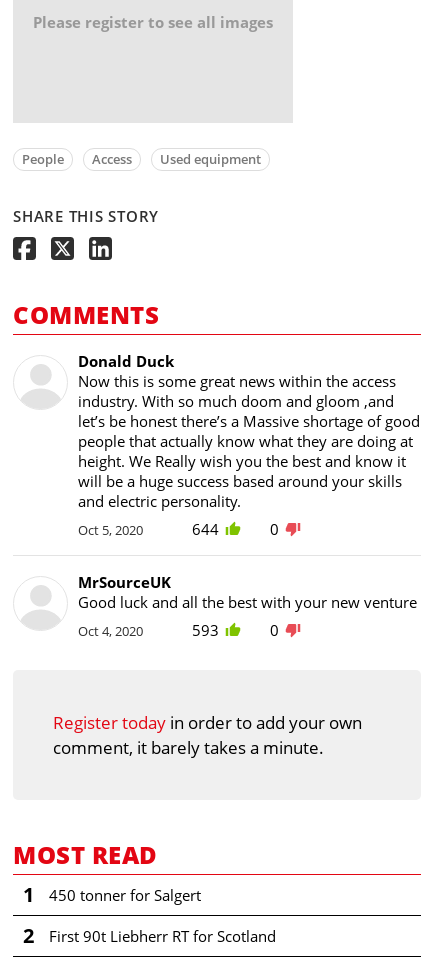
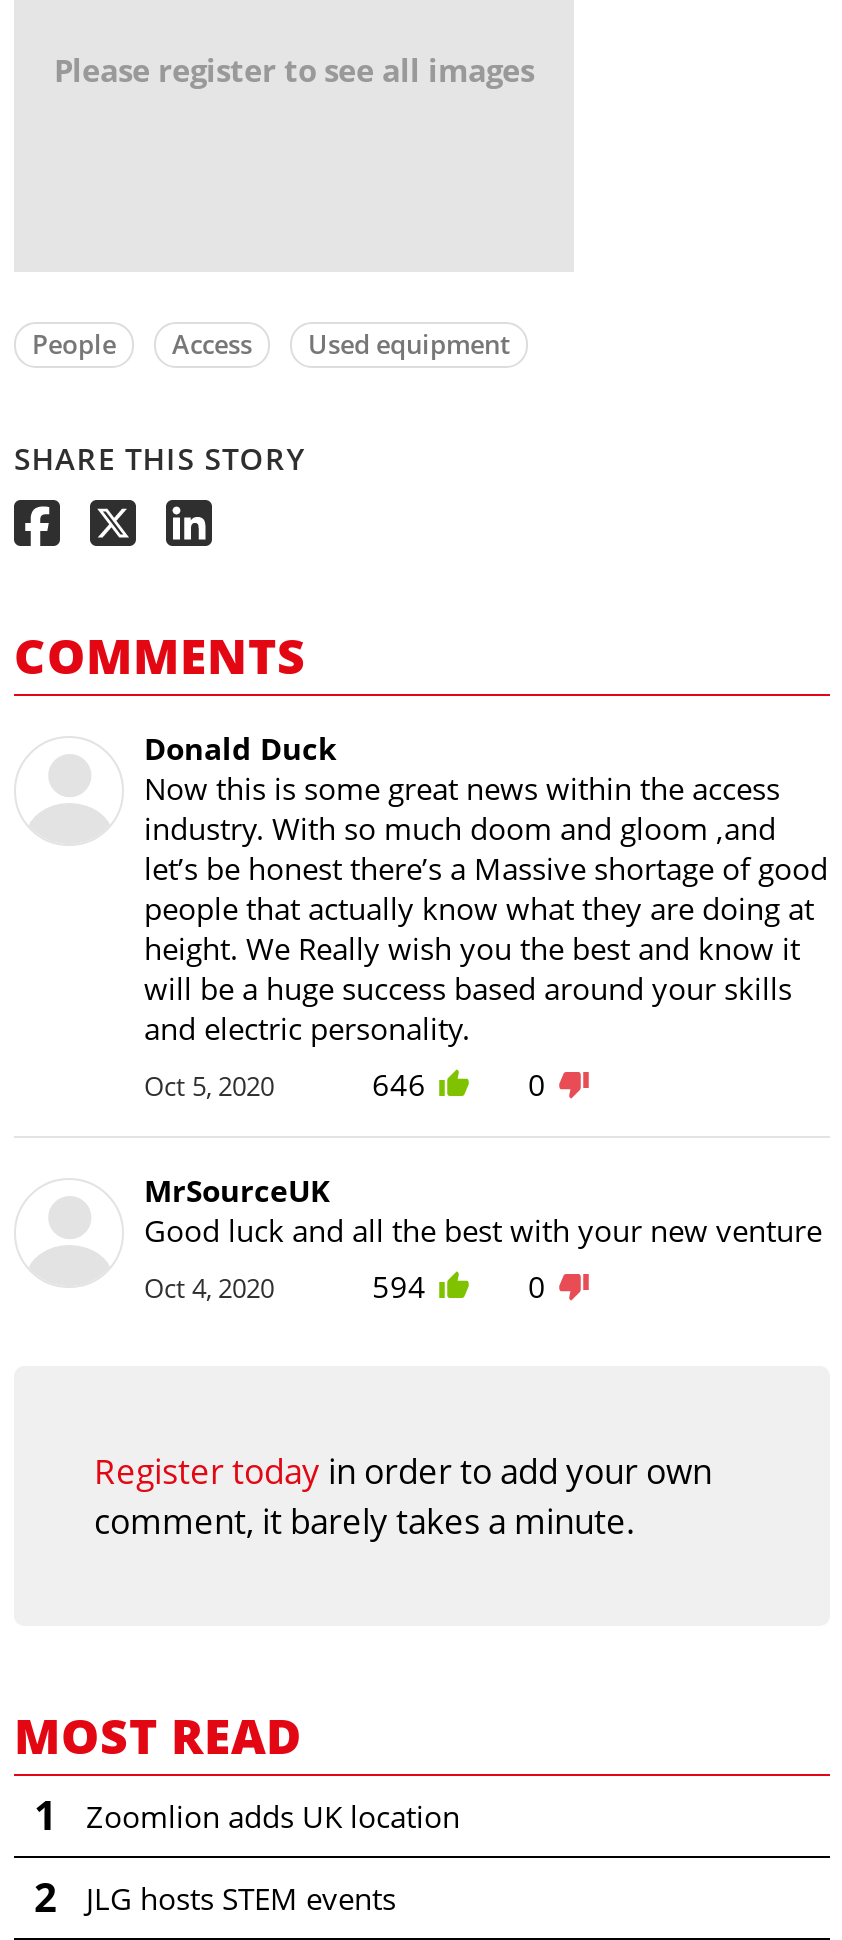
- 644
+ 646

- 593
+ 594

- 450 tonner for Salgert
+ Zoomlion adds UK location

- First 90t Liebherr RT for Scotland
+ JLG hosts STEM events
